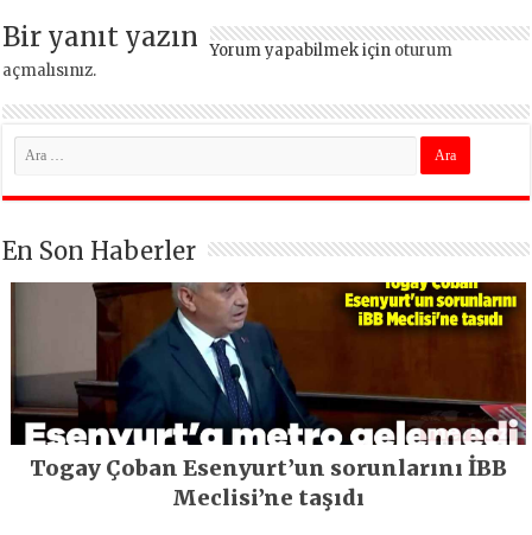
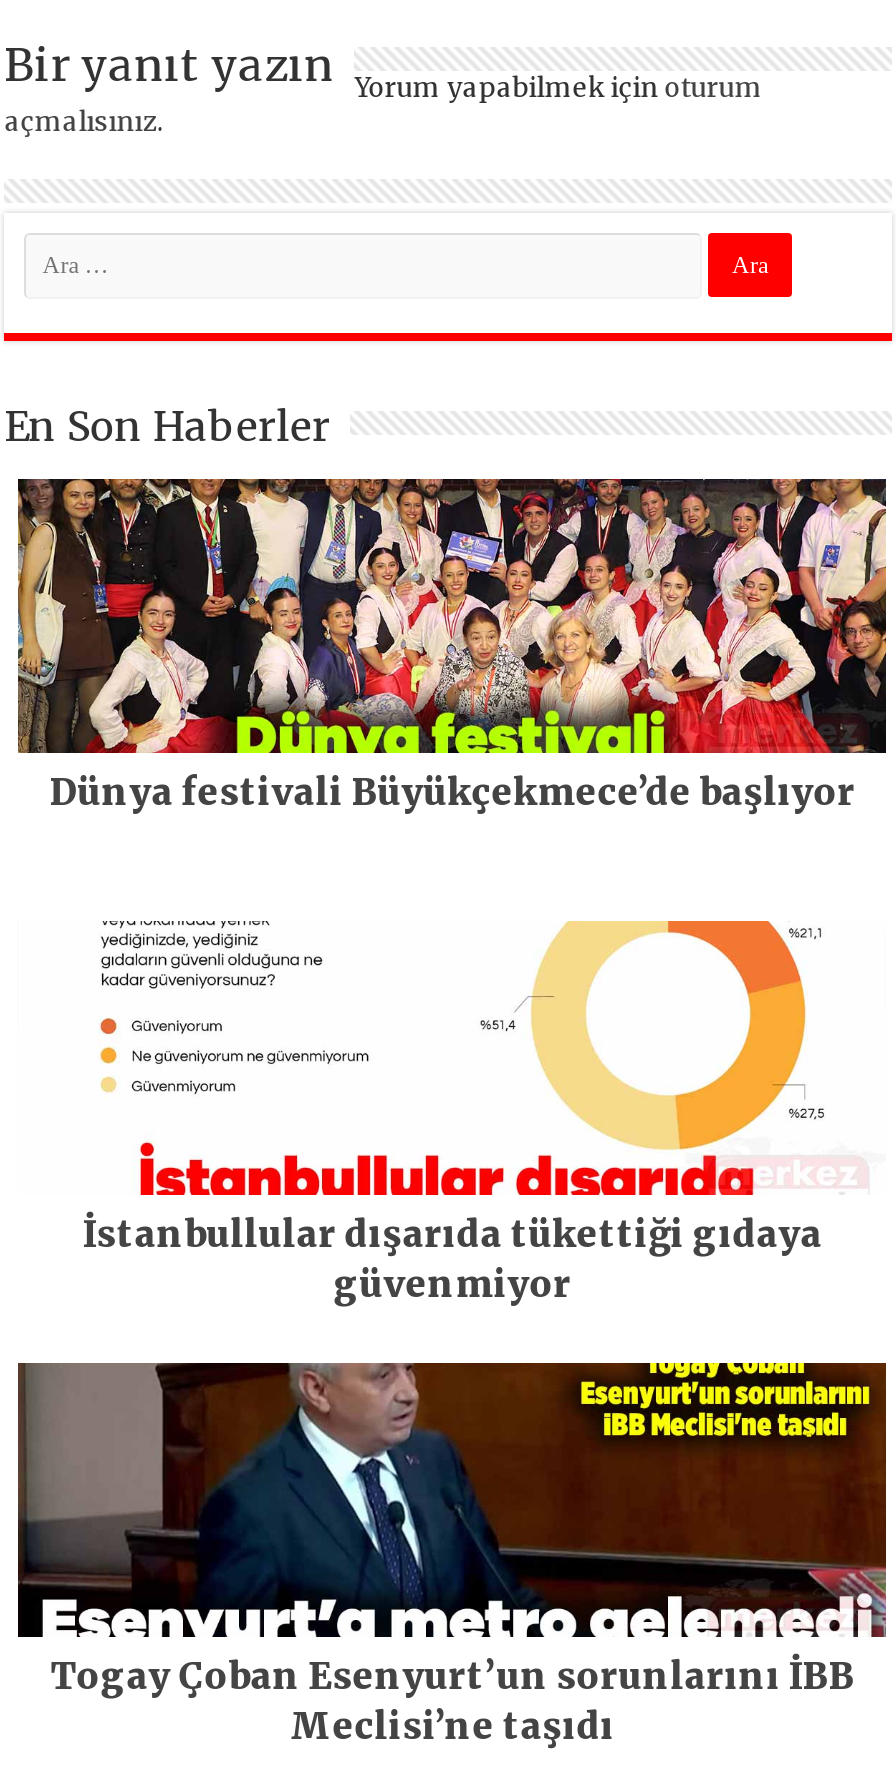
+ [image]
+ Dünya festivali Büyükçekmece’de başlıyor

+ [image]
+ İstanbullular dışarıda tükettiği gıdaya
+ güvenmiyor
